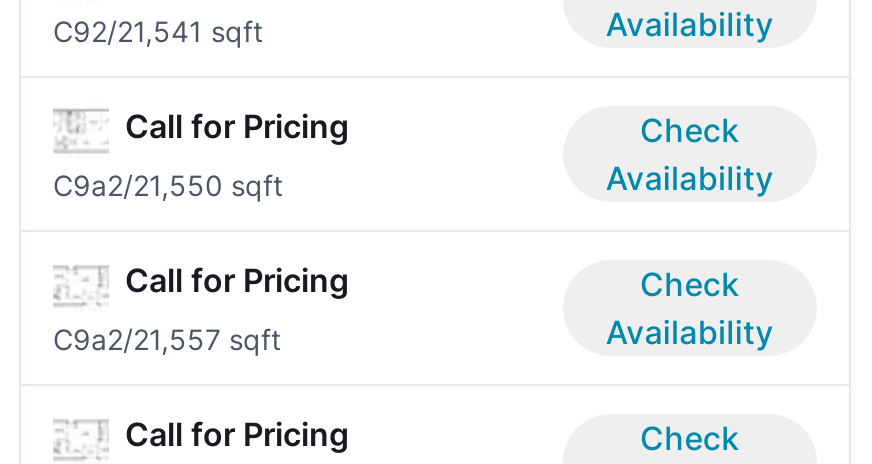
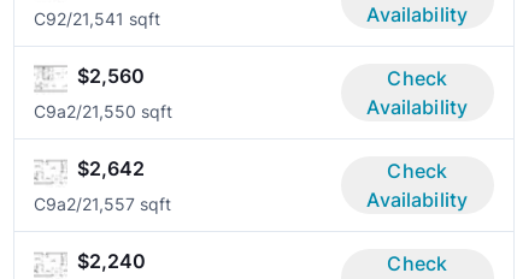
- Call for Pricing
+ $2,560

- Call for Pricing
+ $2,642

- Call for Pricing
+ $2,240
